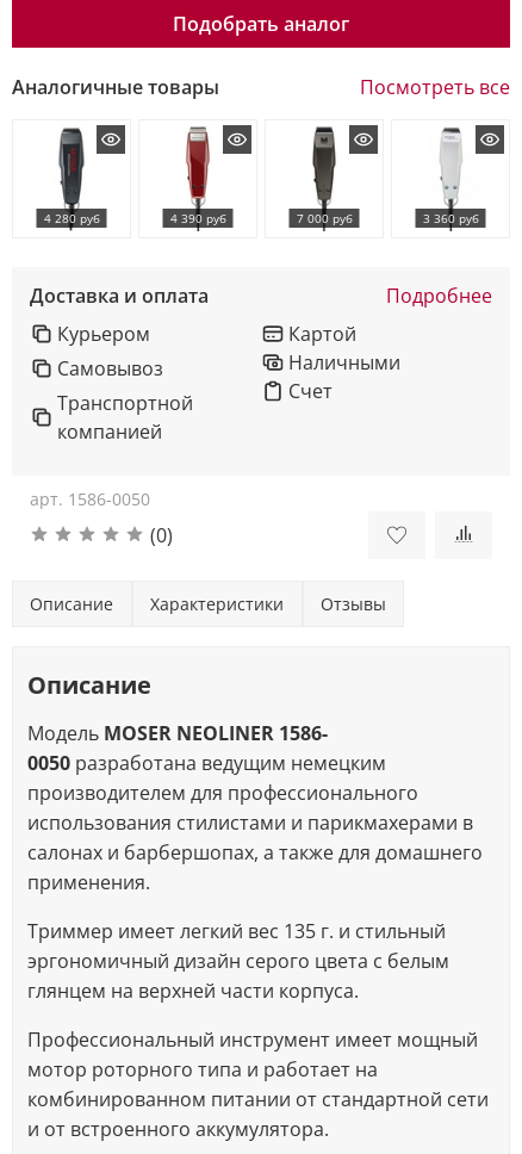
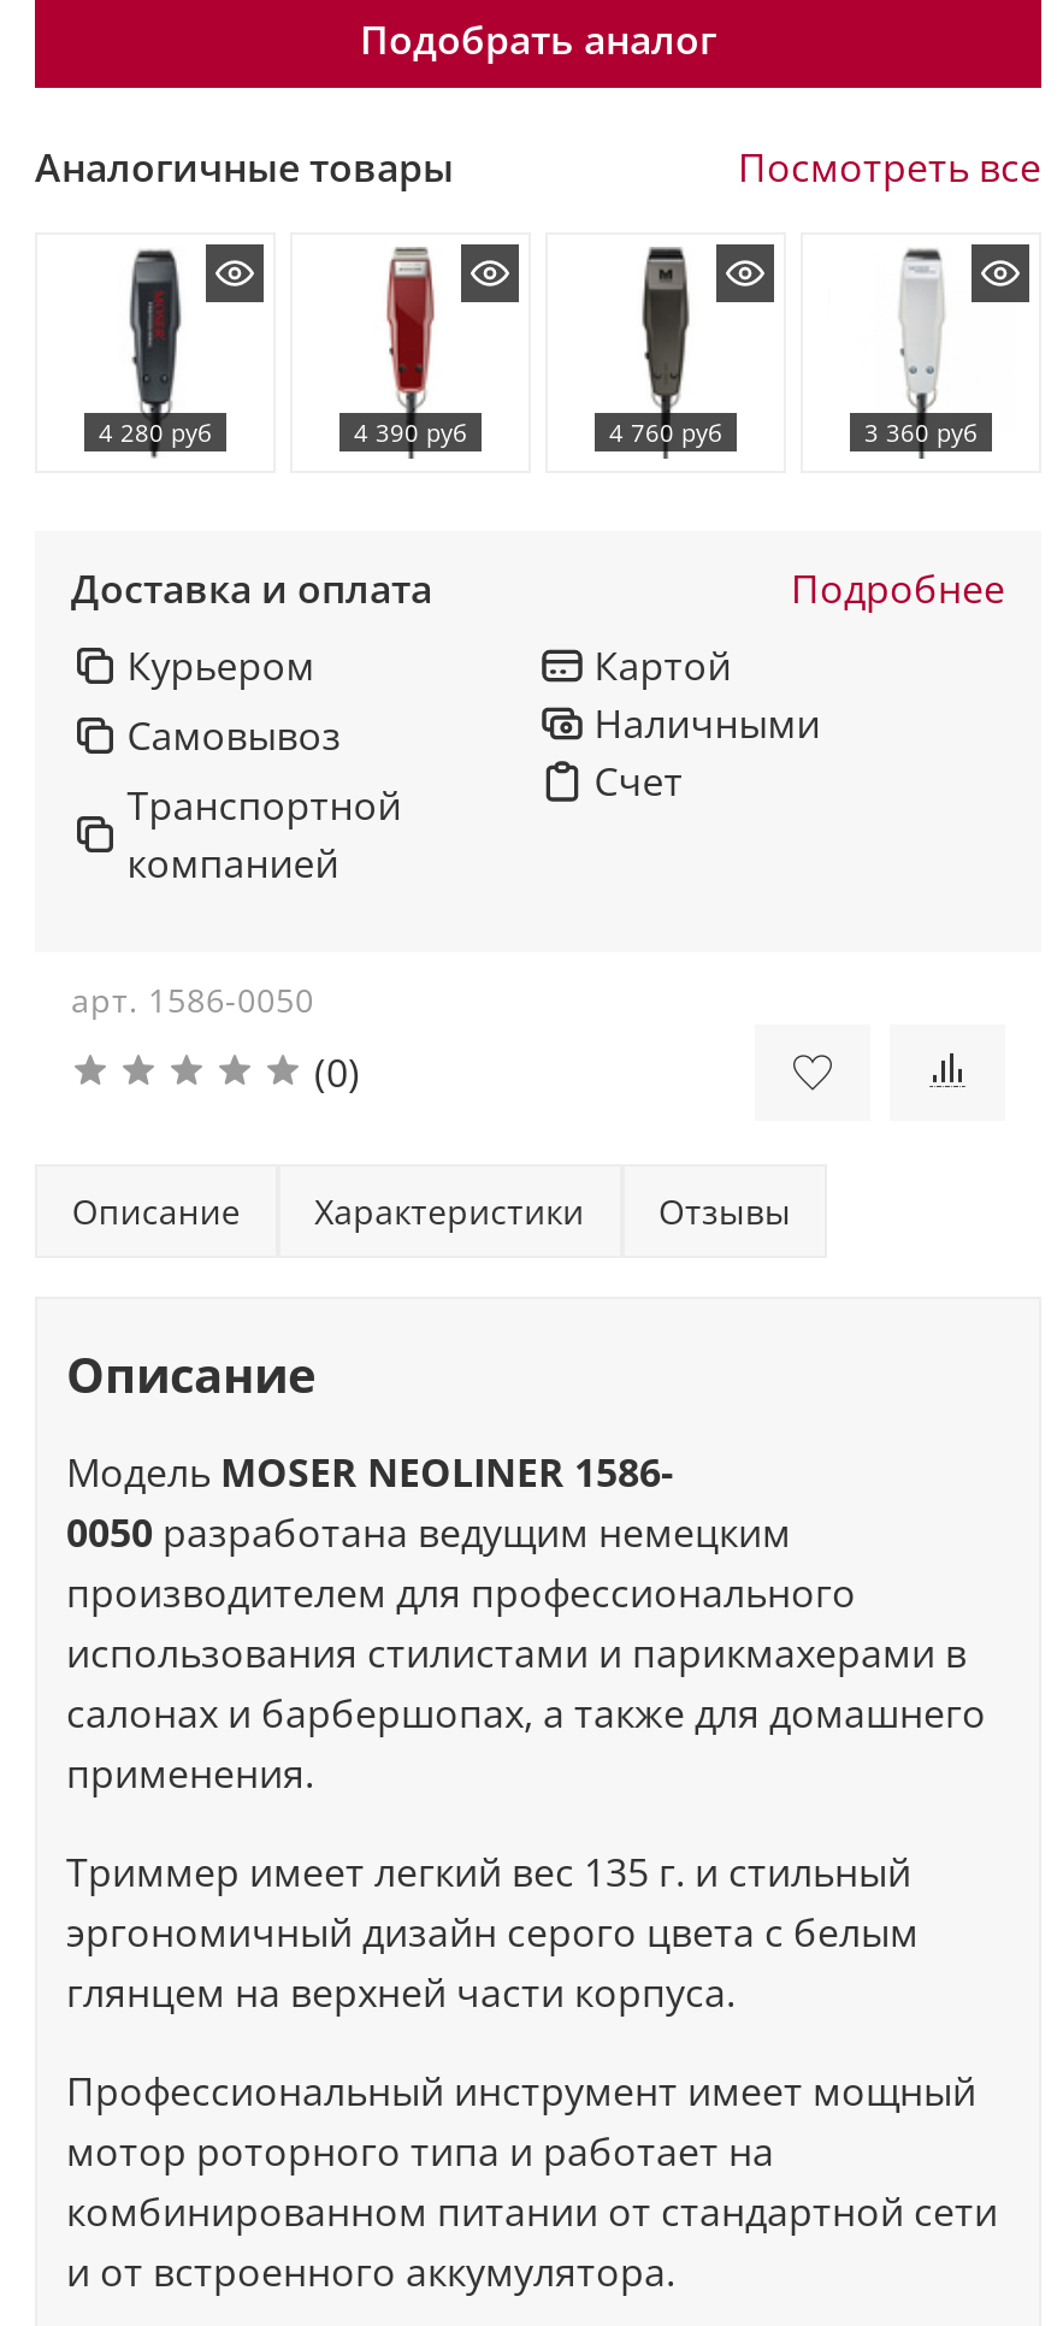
- 7 000 руб
+ 4 760 руб
